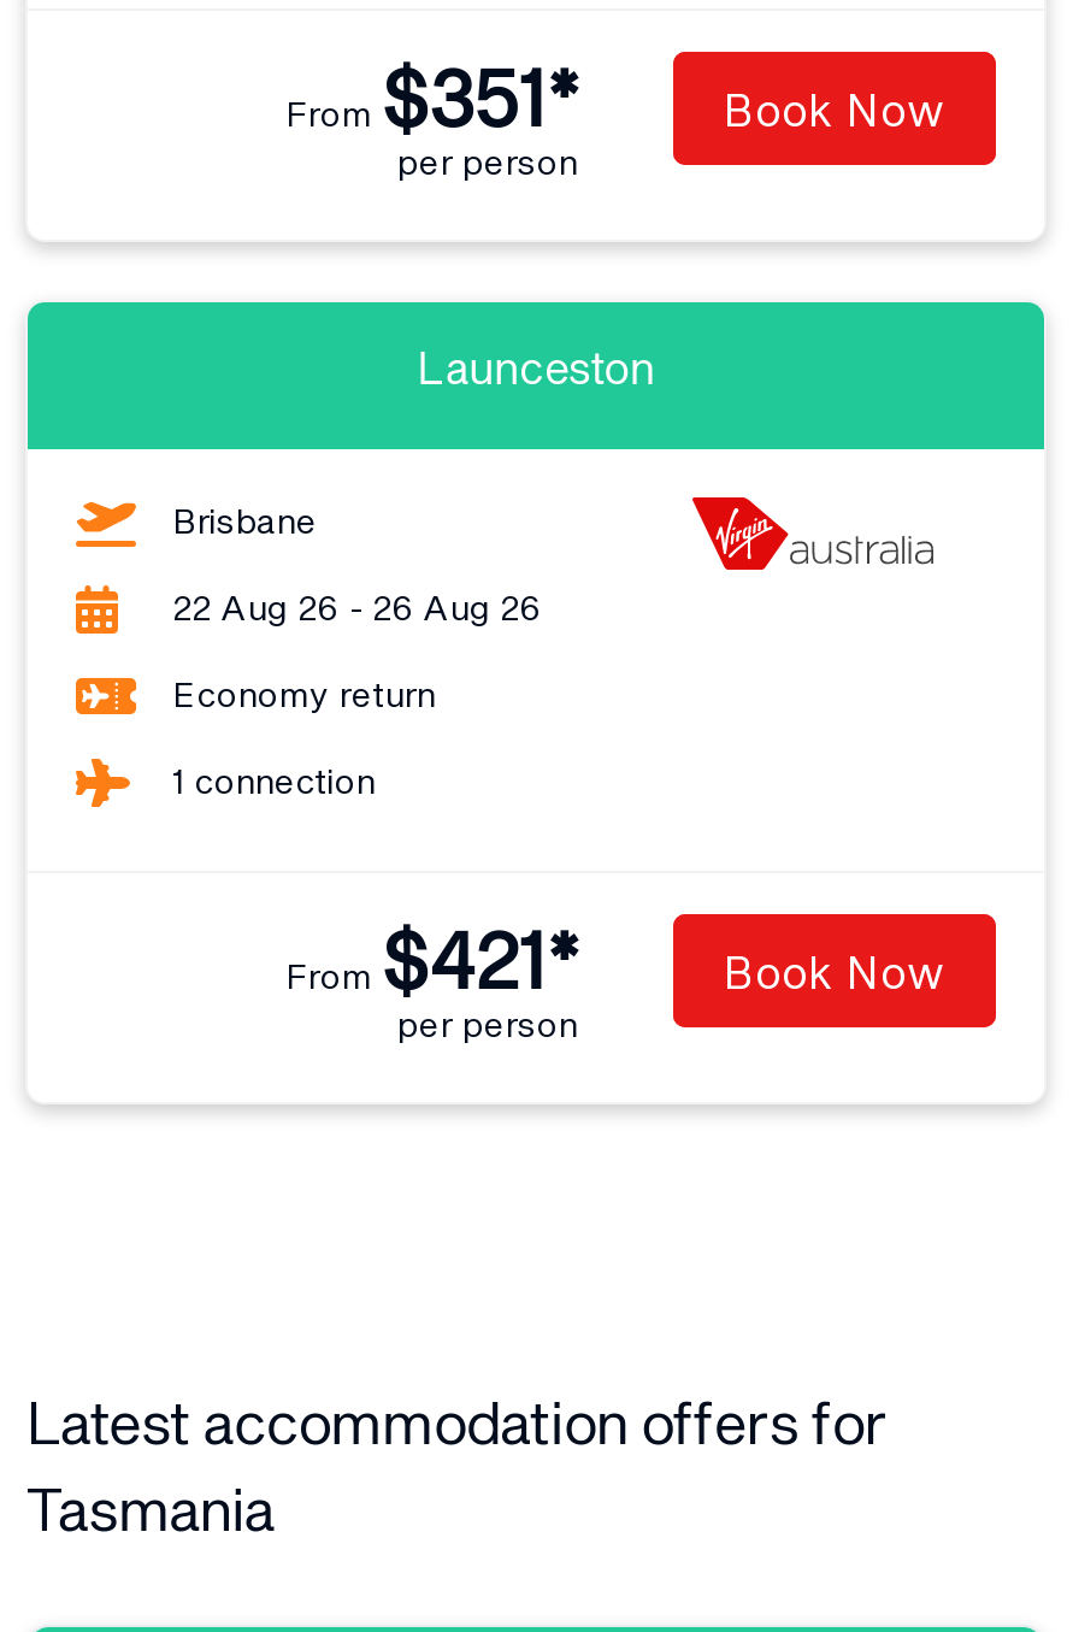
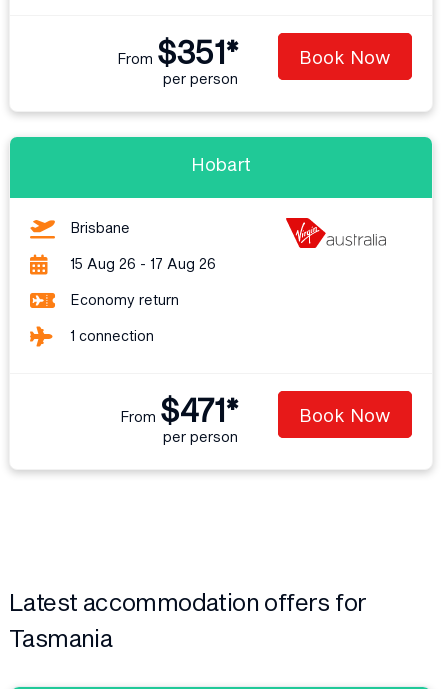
- Launceston
+ Hobart

- 22 Aug 26 - 26 Aug 26
+ 15 Aug 26 - 17 Aug 26

- From$421*
+ From$471*
